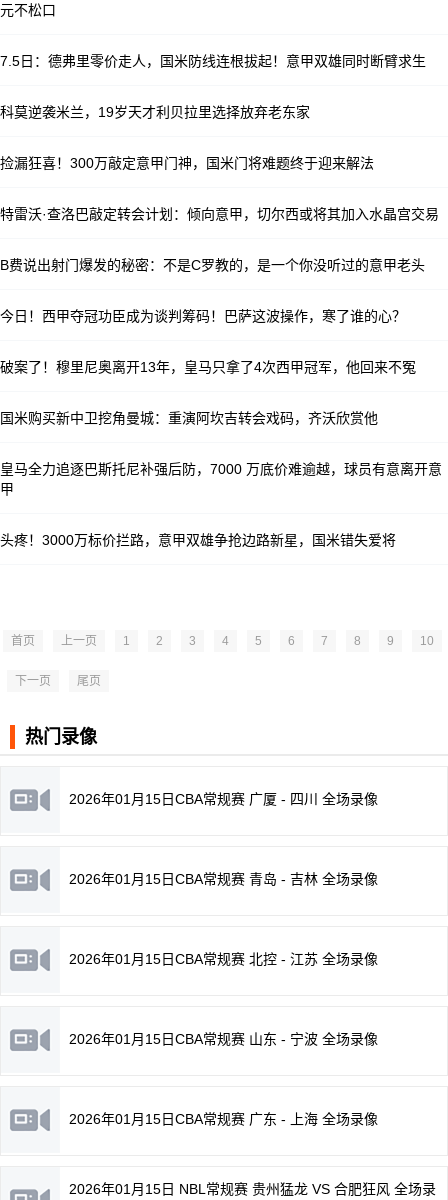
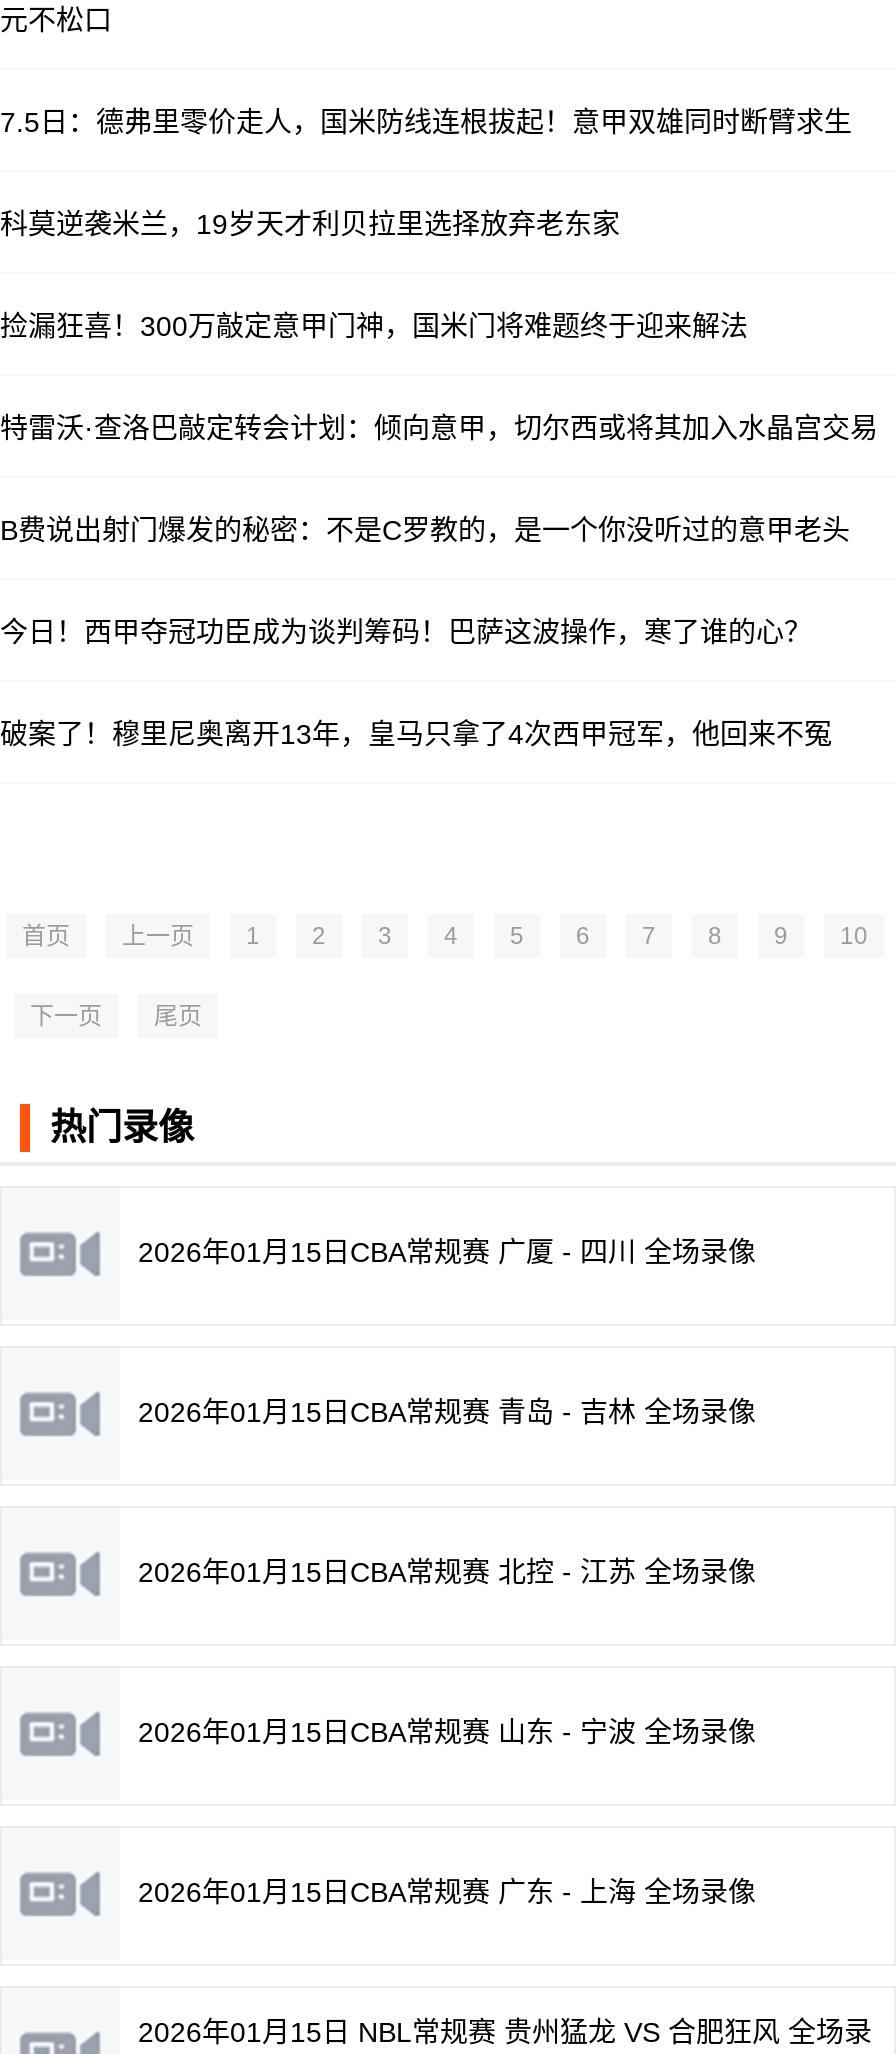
- 国米购买新中卫挖角曼城：重演阿坎吉转会戏码，齐沃欣赏他
- 皇马全力追逐巴斯托尼补强后防，7000 万底价难逾越，球员有意离开意
- 甲
- 头疼！3000万标价拦路，意甲双雄争抢边路新星，国米错失爱将
